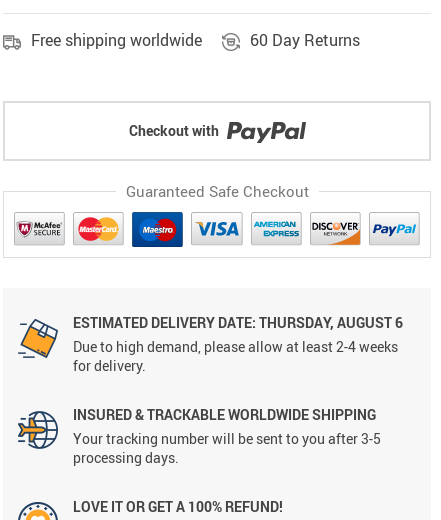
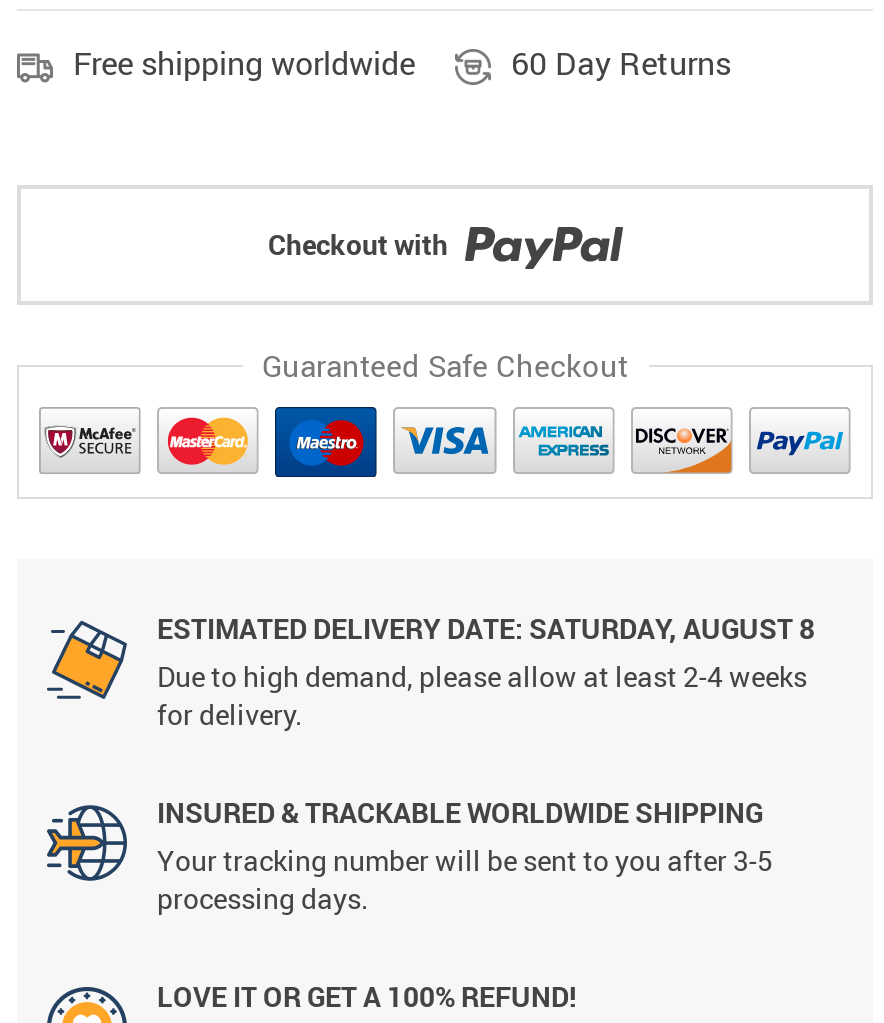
- ESTIMATED DELIVERY DATE: THURSDAY, AUGUST 6
+ ESTIMATED DELIVERY DATE: SATURDAY, AUGUST 8
